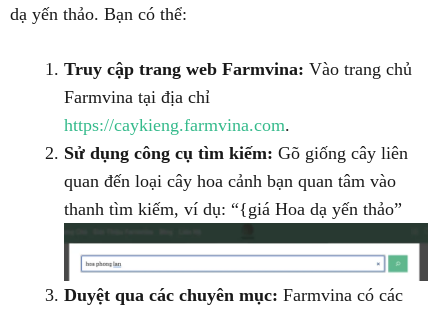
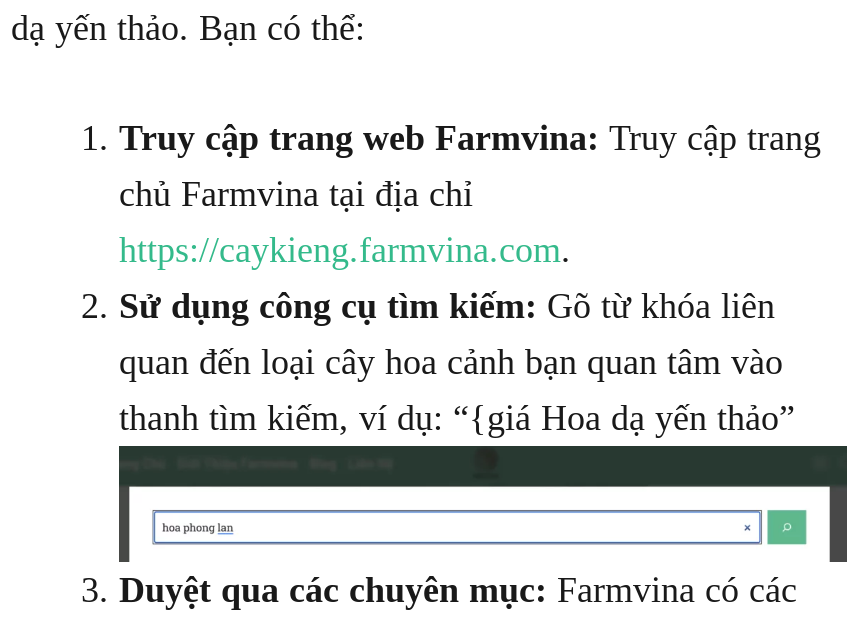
- Truy cập trang web Farmvina: Vào trang chủ
- Farmvina tại địa chỉ
+ Truy cập trang web Farmvina: Truy cập trang
+ chủ Farmvina tại địa chỉ

- Sử dụng công cụ tìm kiếm: Gõ giống cây liên
+ Sử dụng công cụ tìm kiếm: Gõ từ khóa liên
